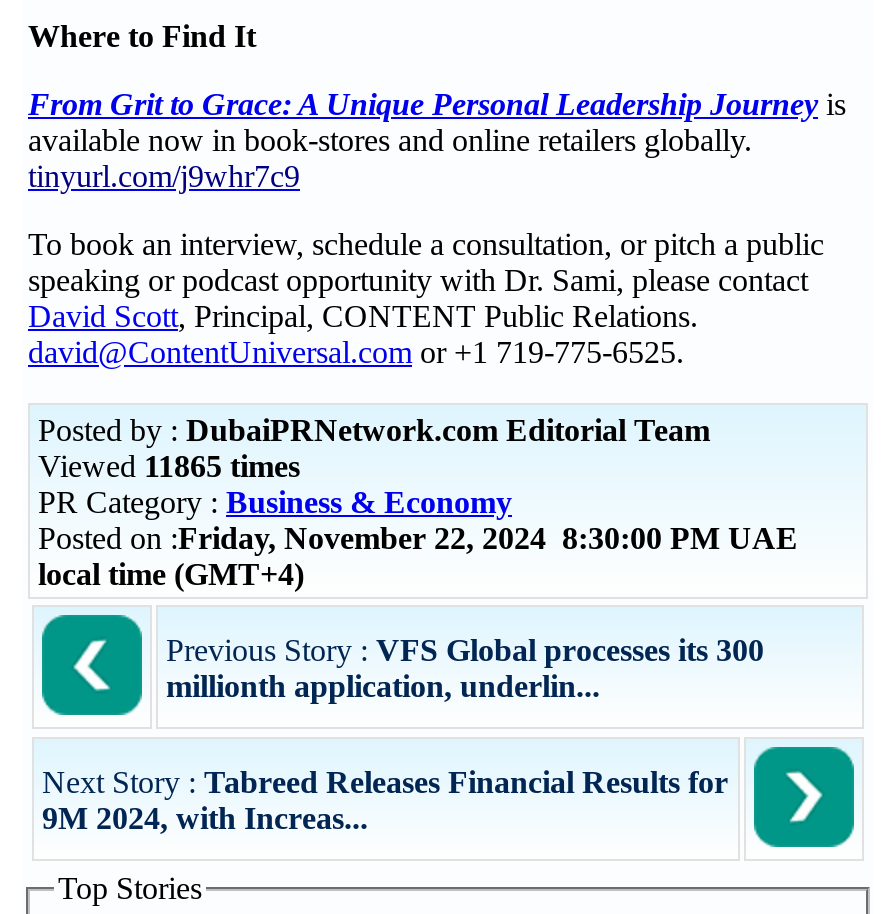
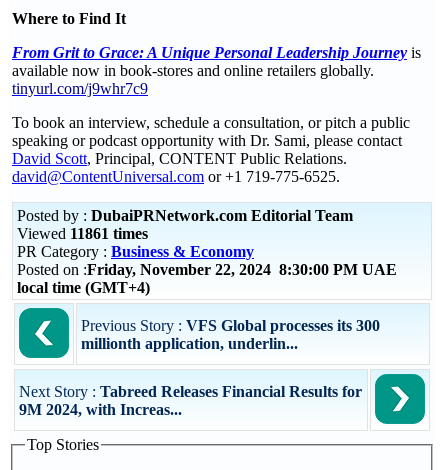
- Viewed 11865 times
+ Viewed 11861 times
